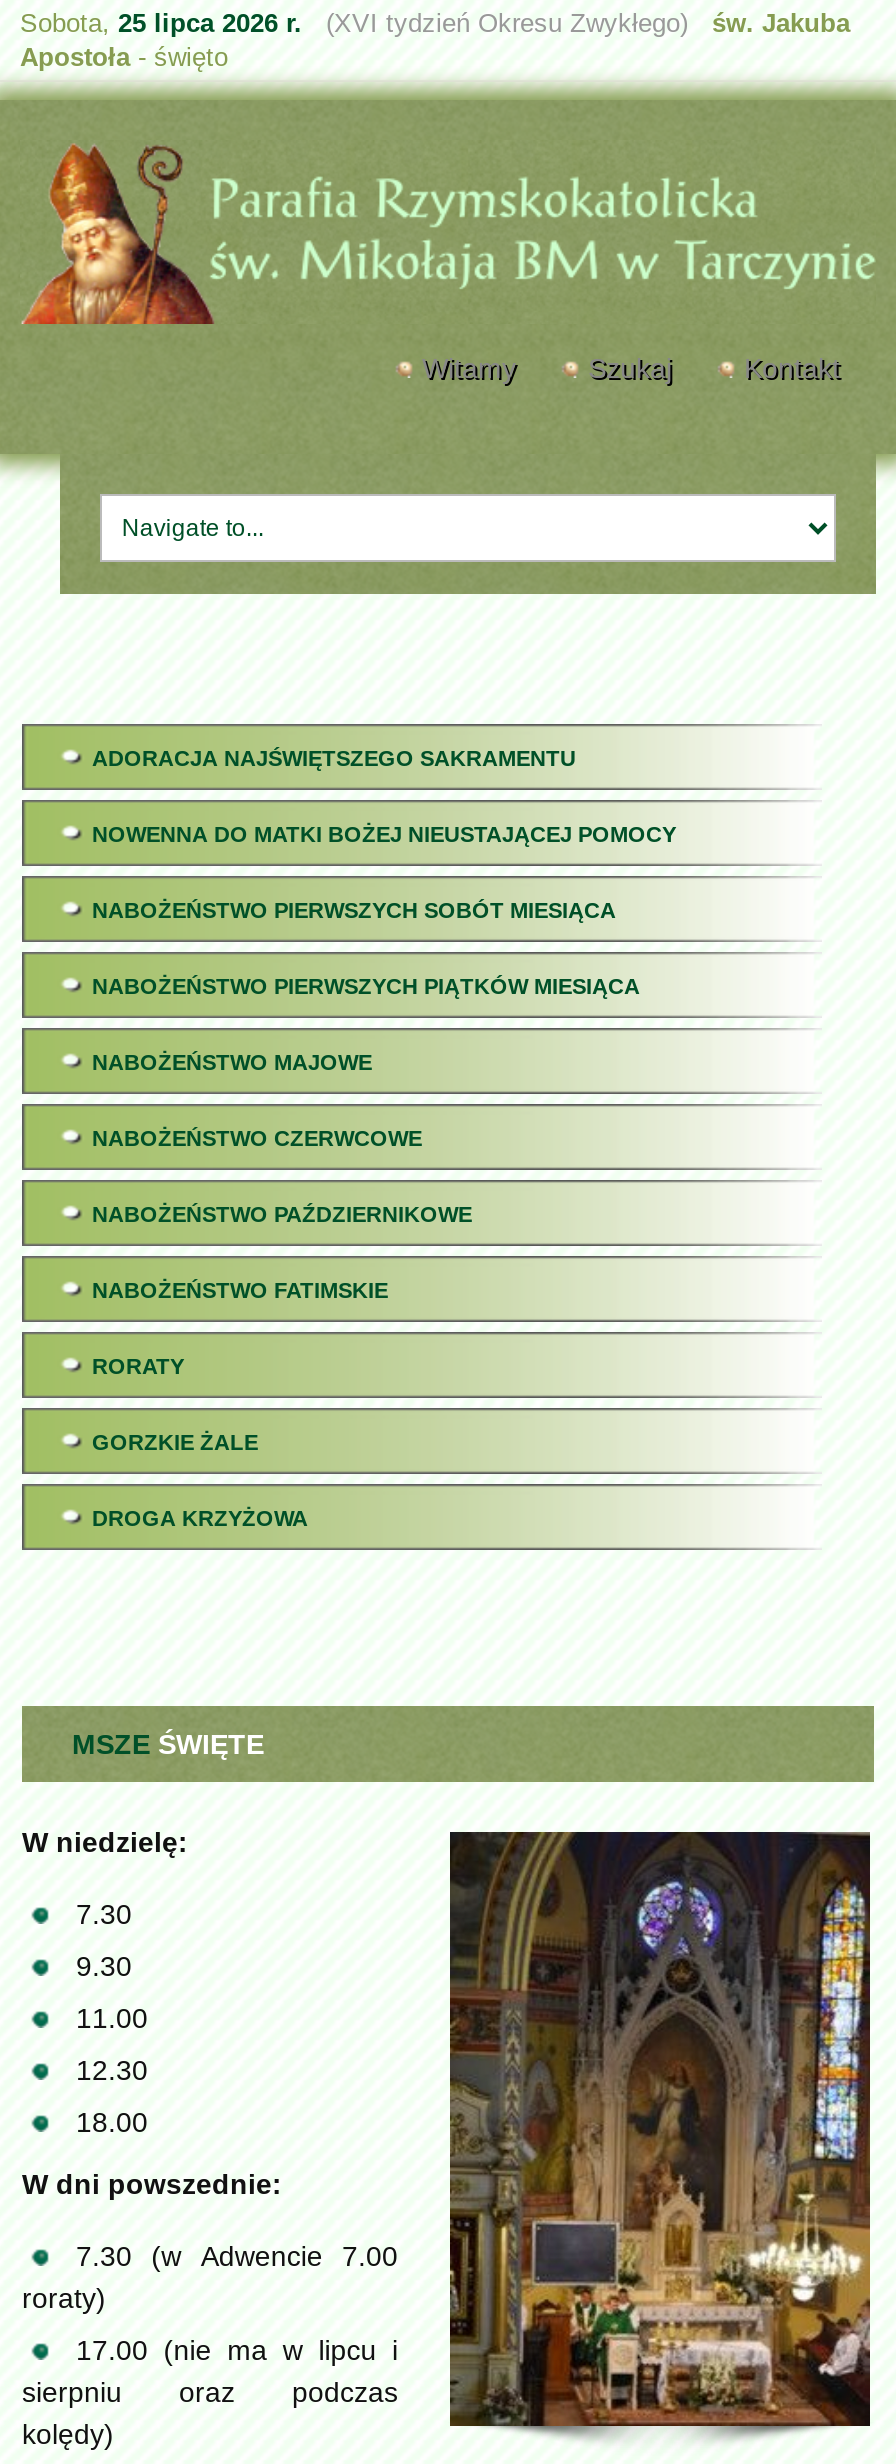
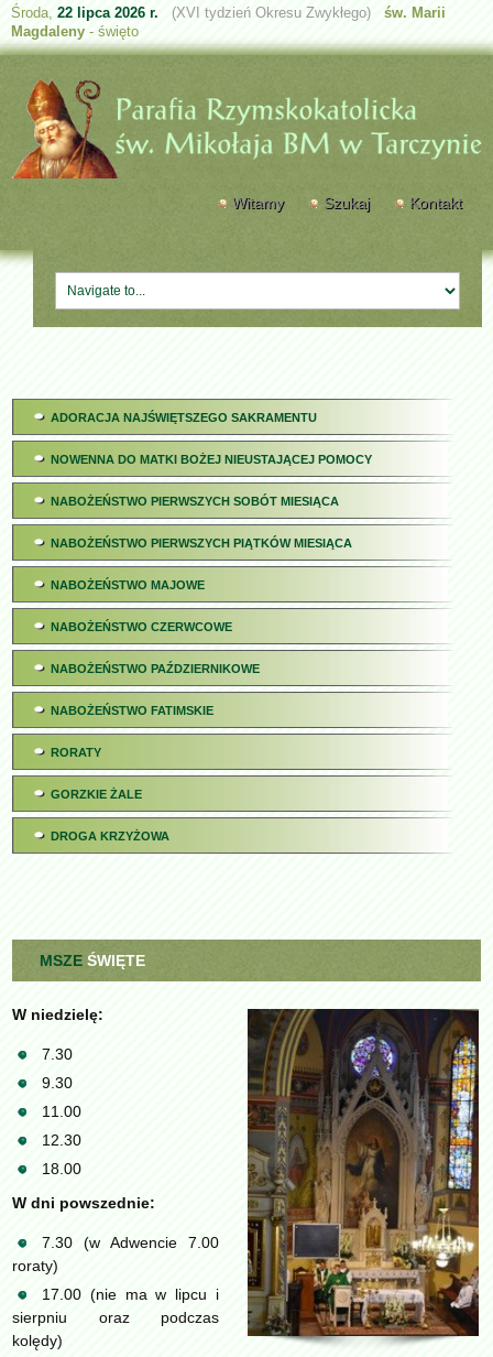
- Sobota, 25 lipca 2026 r. (XVI tydzień Okresu Zwykłego) św. Jakuba
+ Środa, 22 lipca 2026 r. (XVI tydzień Okresu Zwykłego) św. Marii

- Apostoła - święto
+ Magdaleny - święto
